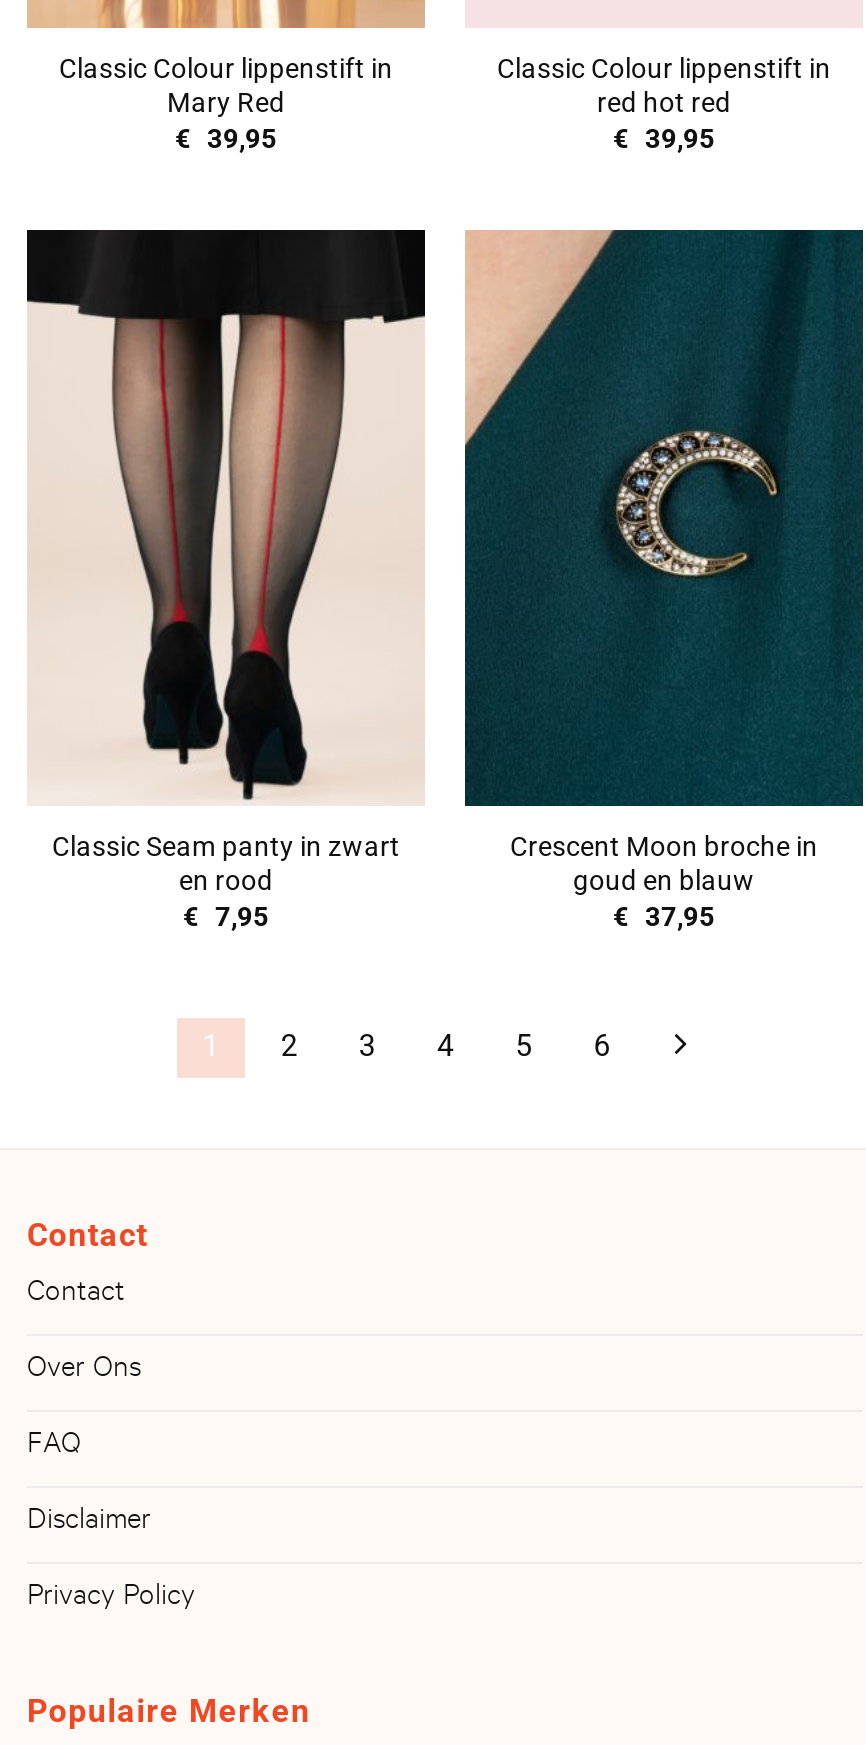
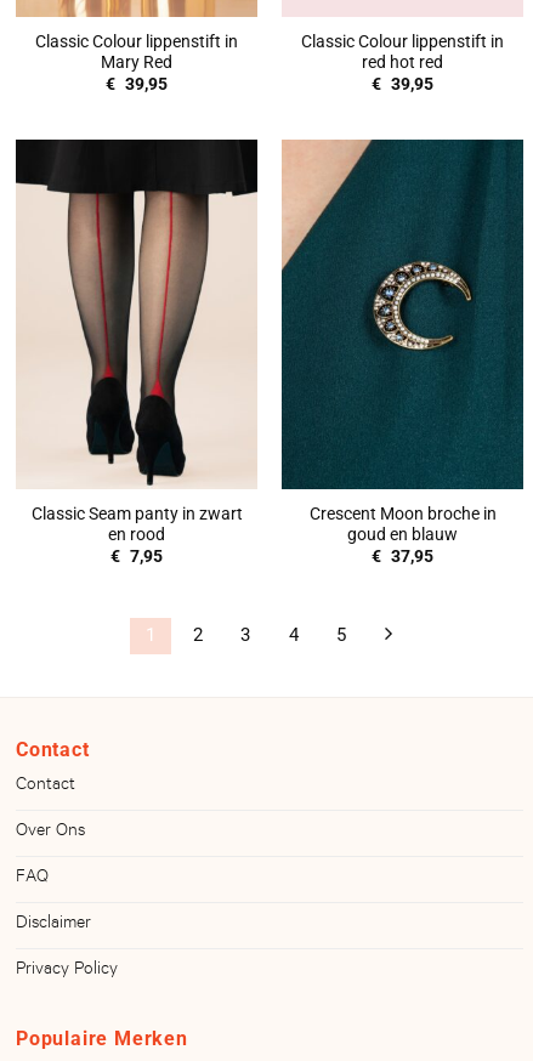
- 6
